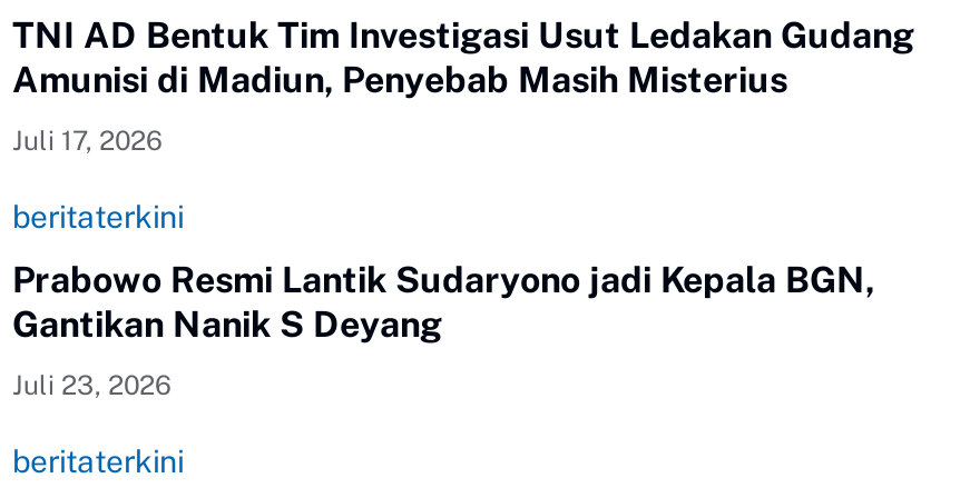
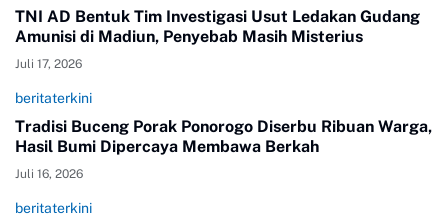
- Prabowo Resmi Lantik Sudaryono jadi Kepala BGN,
- Gantikan Nanik S Deyang
+ Tradisi Buceng Porak Ponorogo Diserbu Ribuan Warga,
+ Hasil Bumi Dipercaya Membawa Berkah

- Juli 23, 2026
+ Juli 16, 2026
